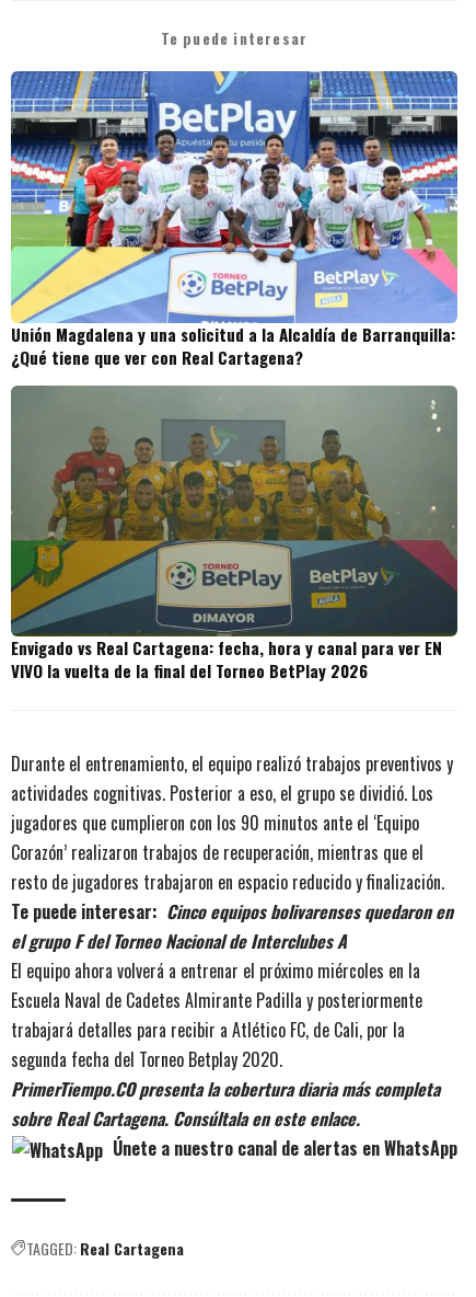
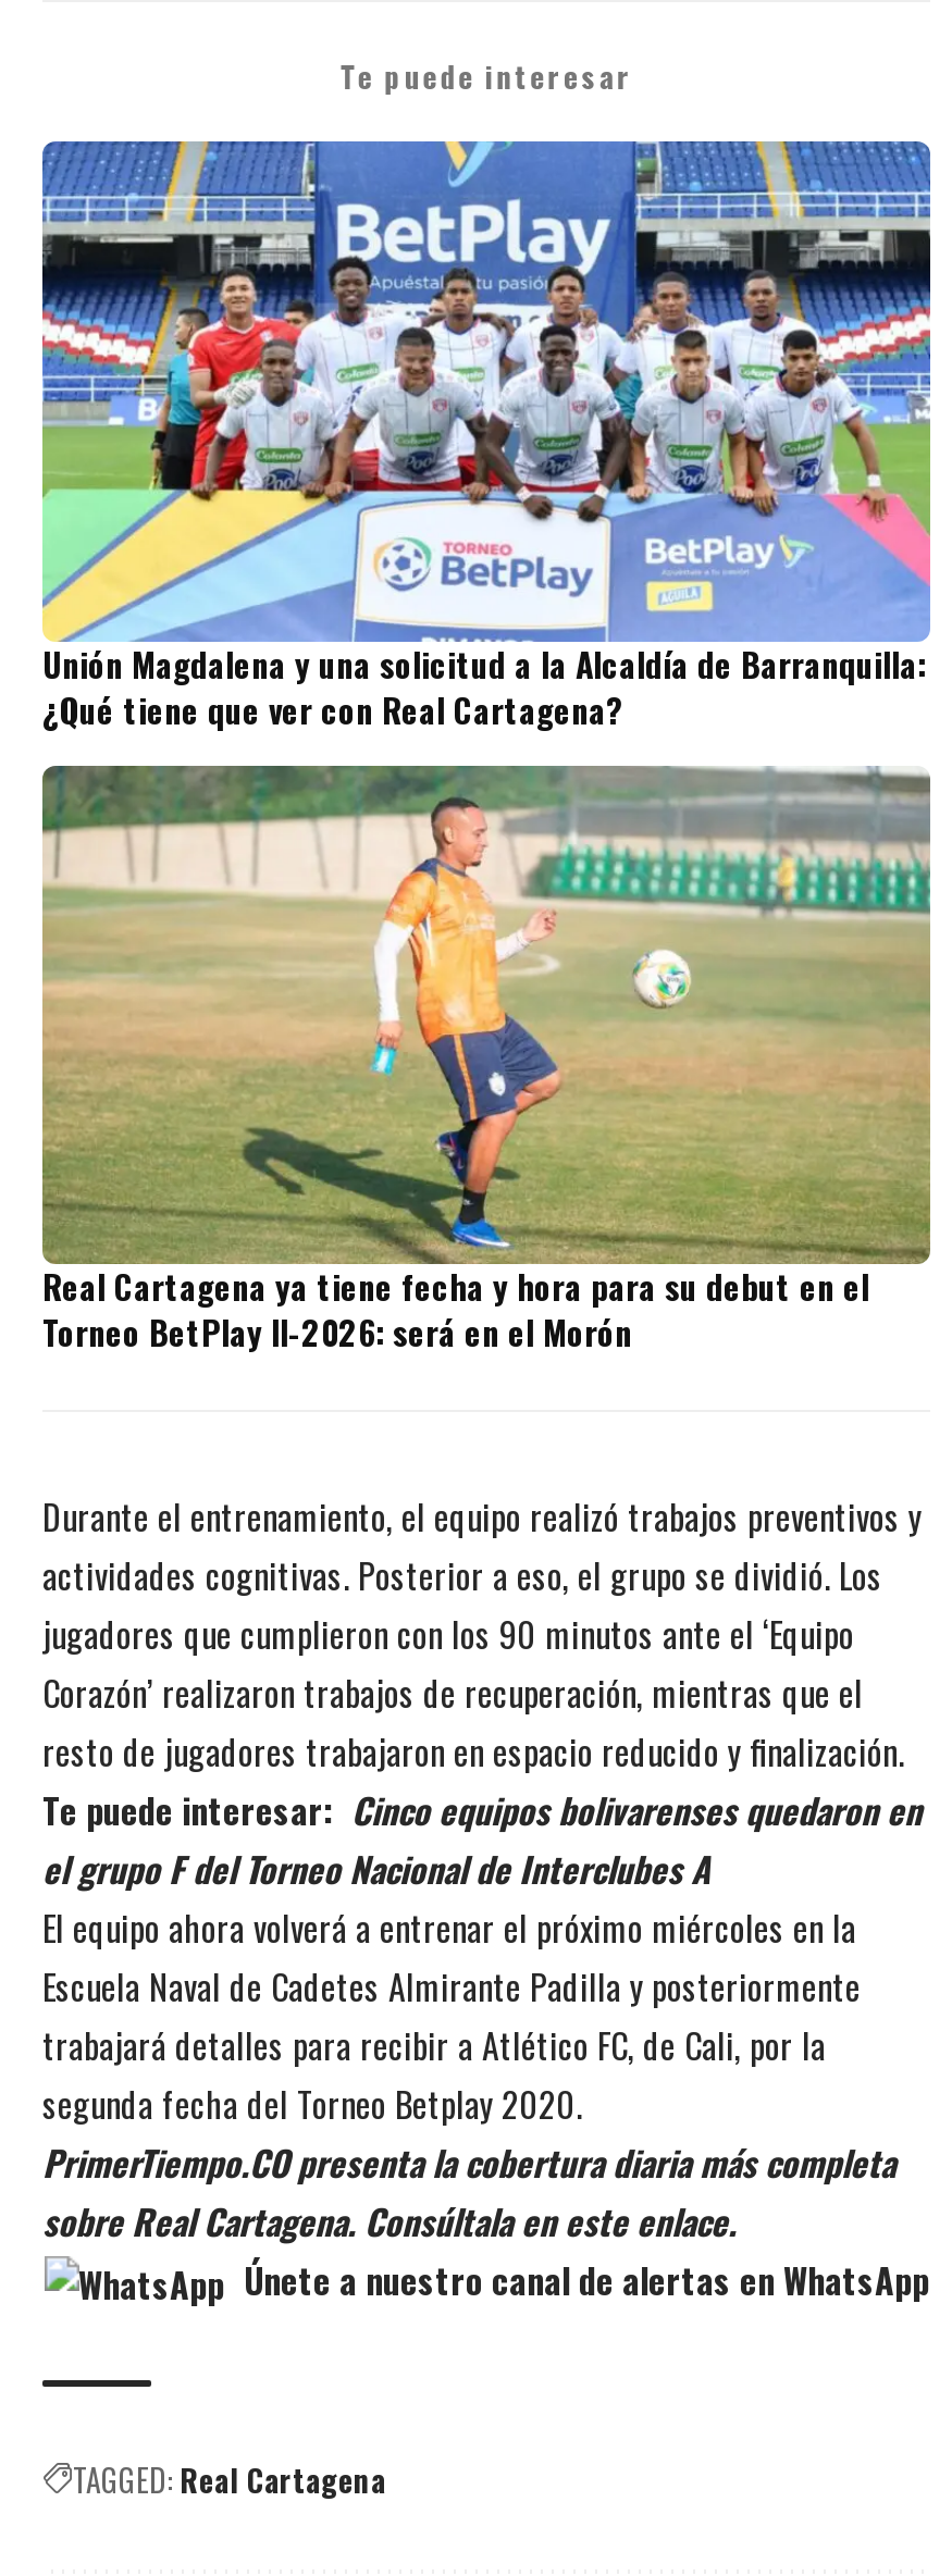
- [image]
- Envigado vs Real Cartagena: fecha, hora y canal para ver EN
- VIVO la vuelta de la final del Torneo BetPlay 2026
+ [image]
+ Real Cartagena ya tiene fecha y hora para su debut en el
+ Torneo BetPlay II-2026: será en el Morón
